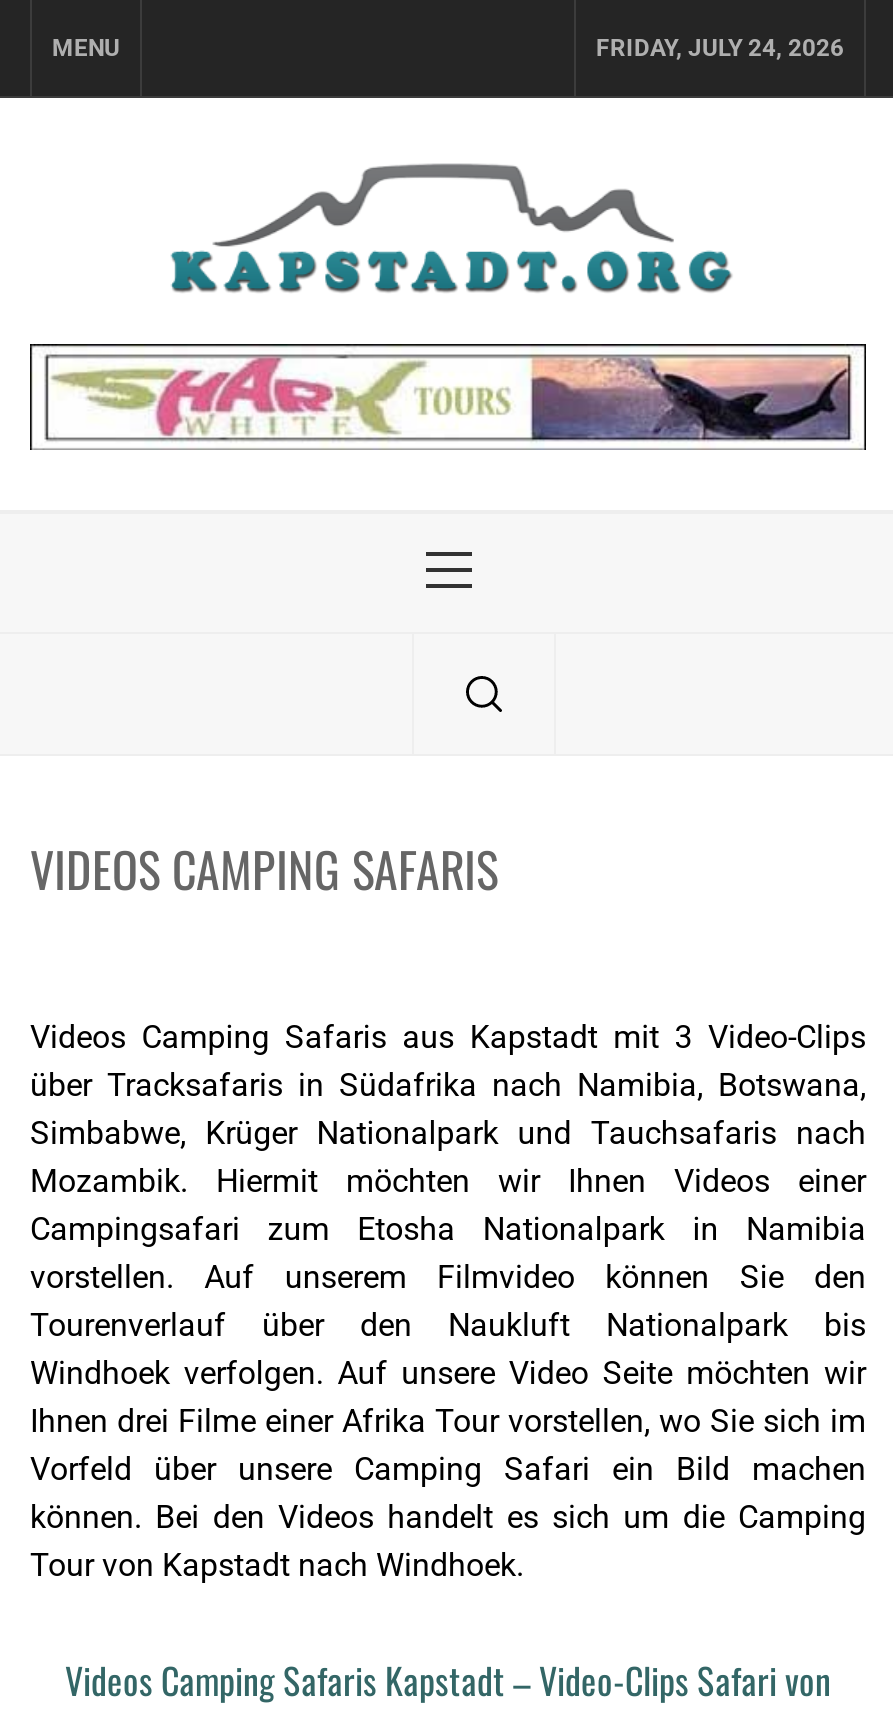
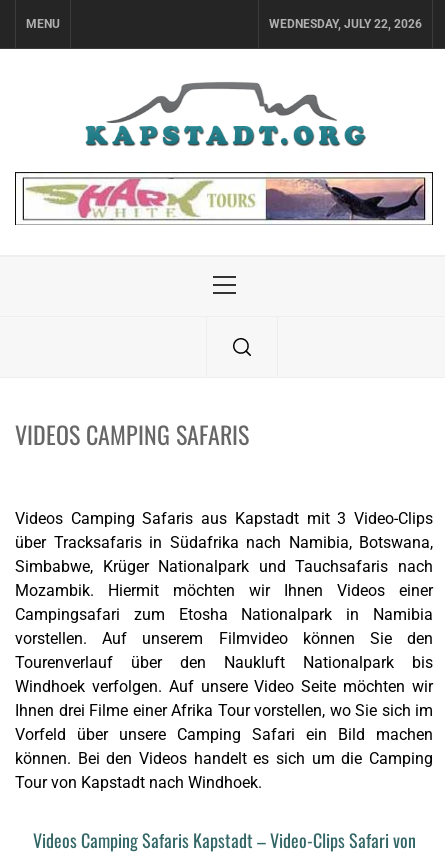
- FRIDAY, JULY 24, 2026
+ WEDNESDAY, JULY 22, 2026
